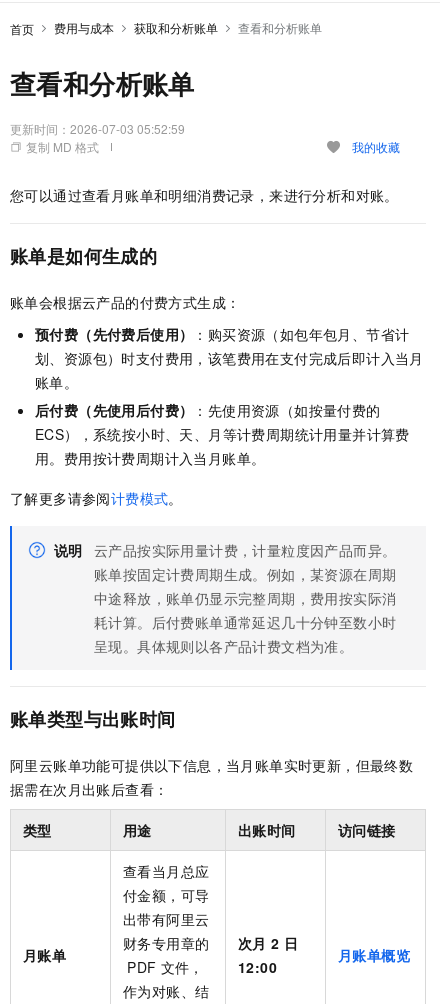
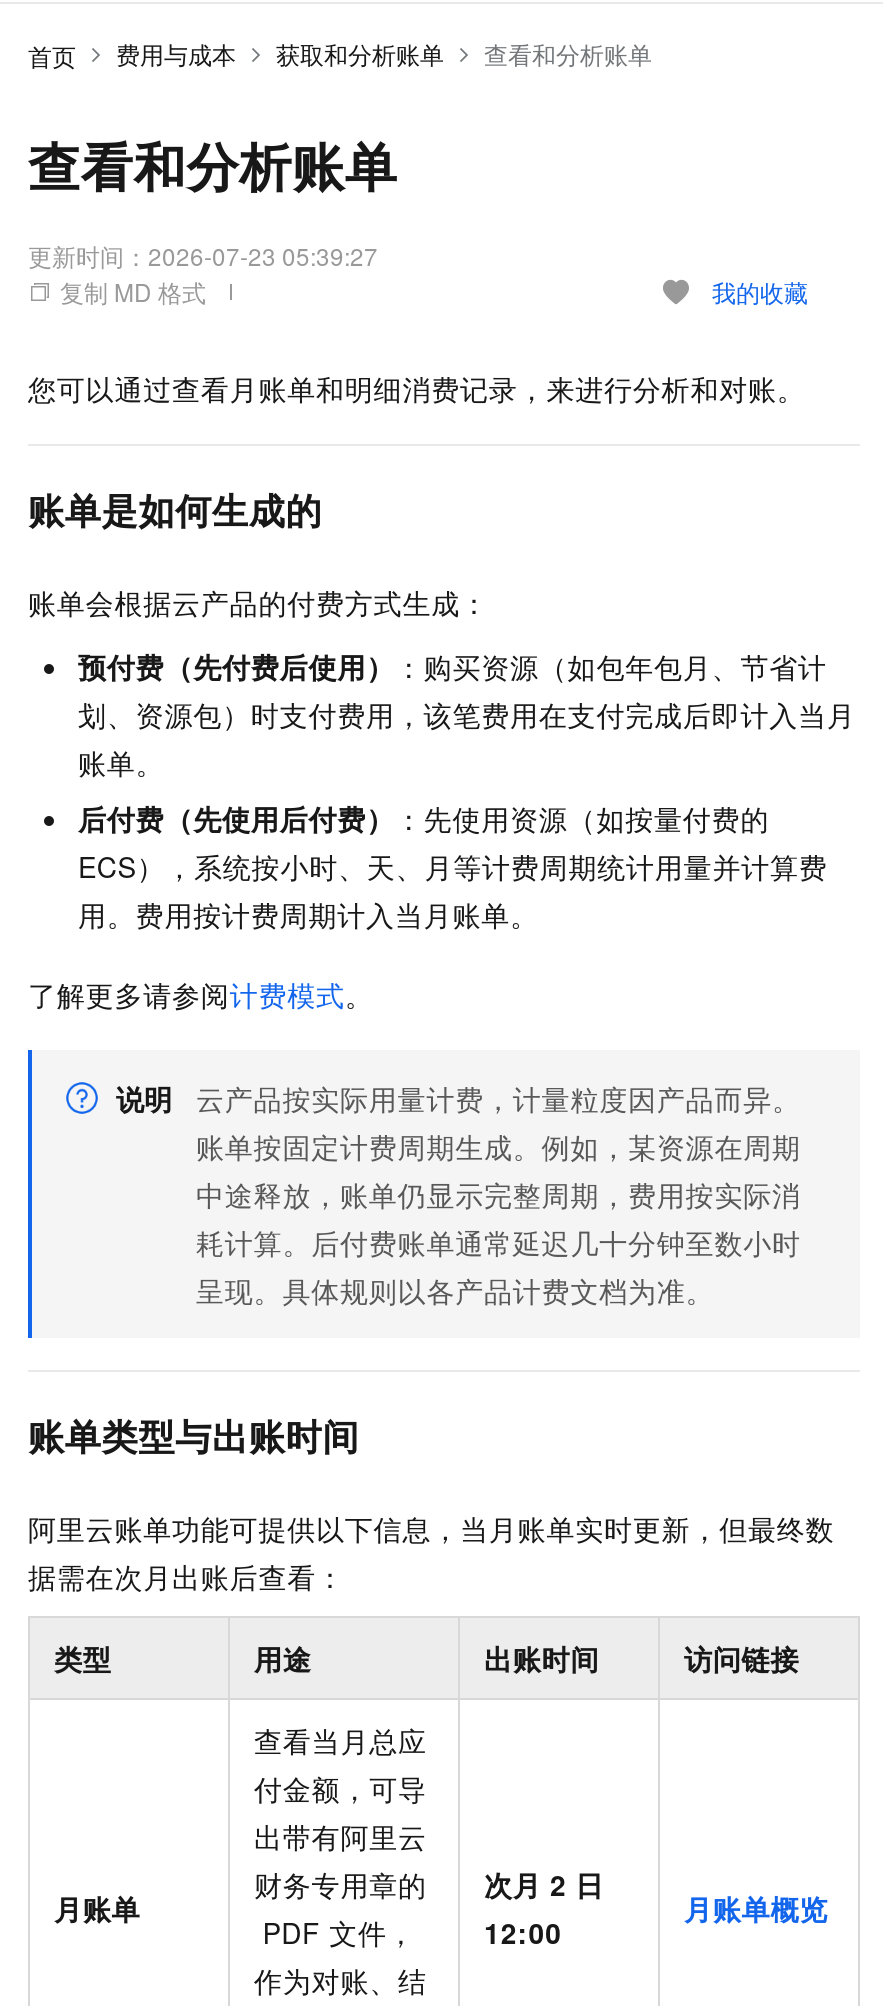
- 更新时间：2026-07-03 05:52:59
+ 更新时间：2026-07-23 05:39:27
